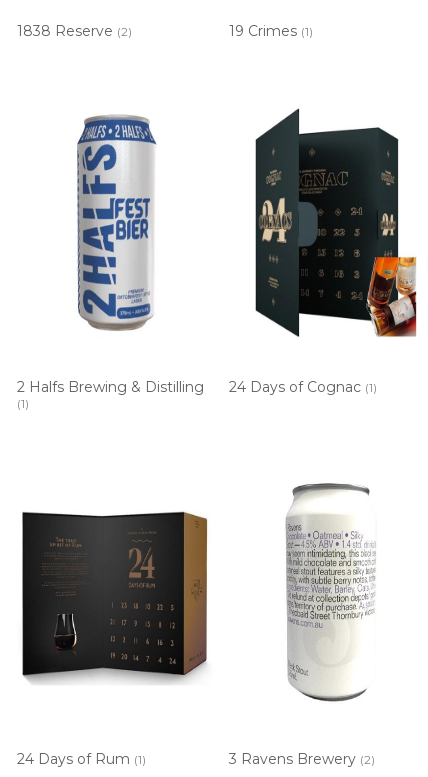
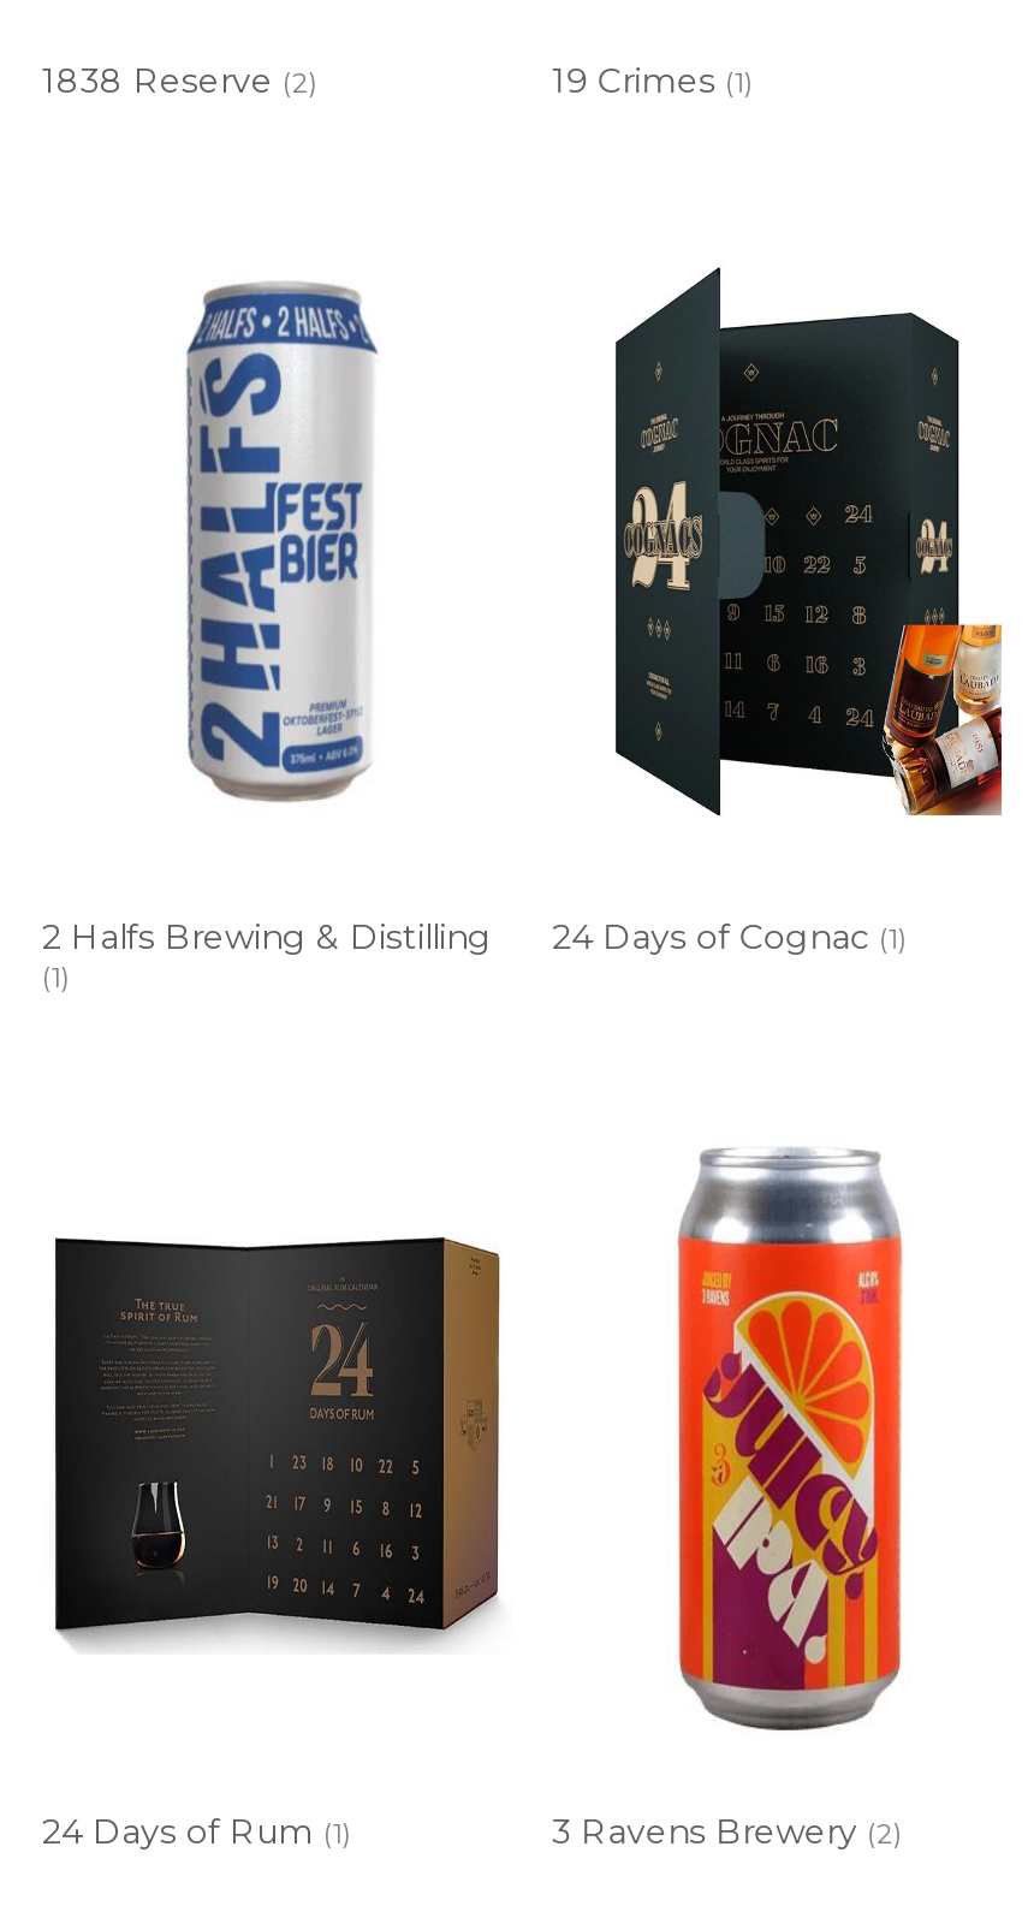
- [image]
+ [image]
